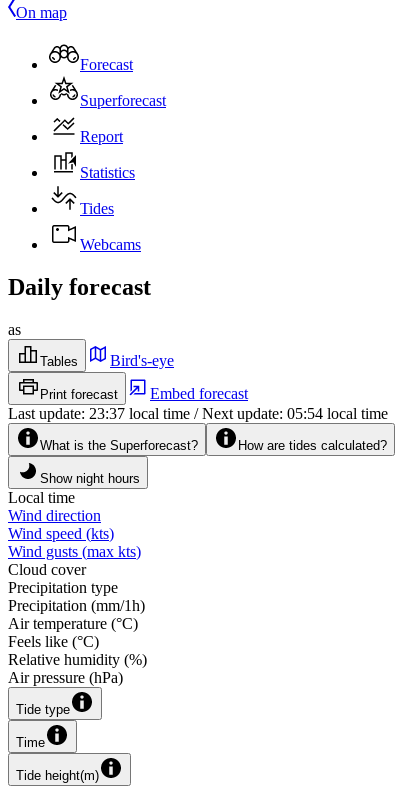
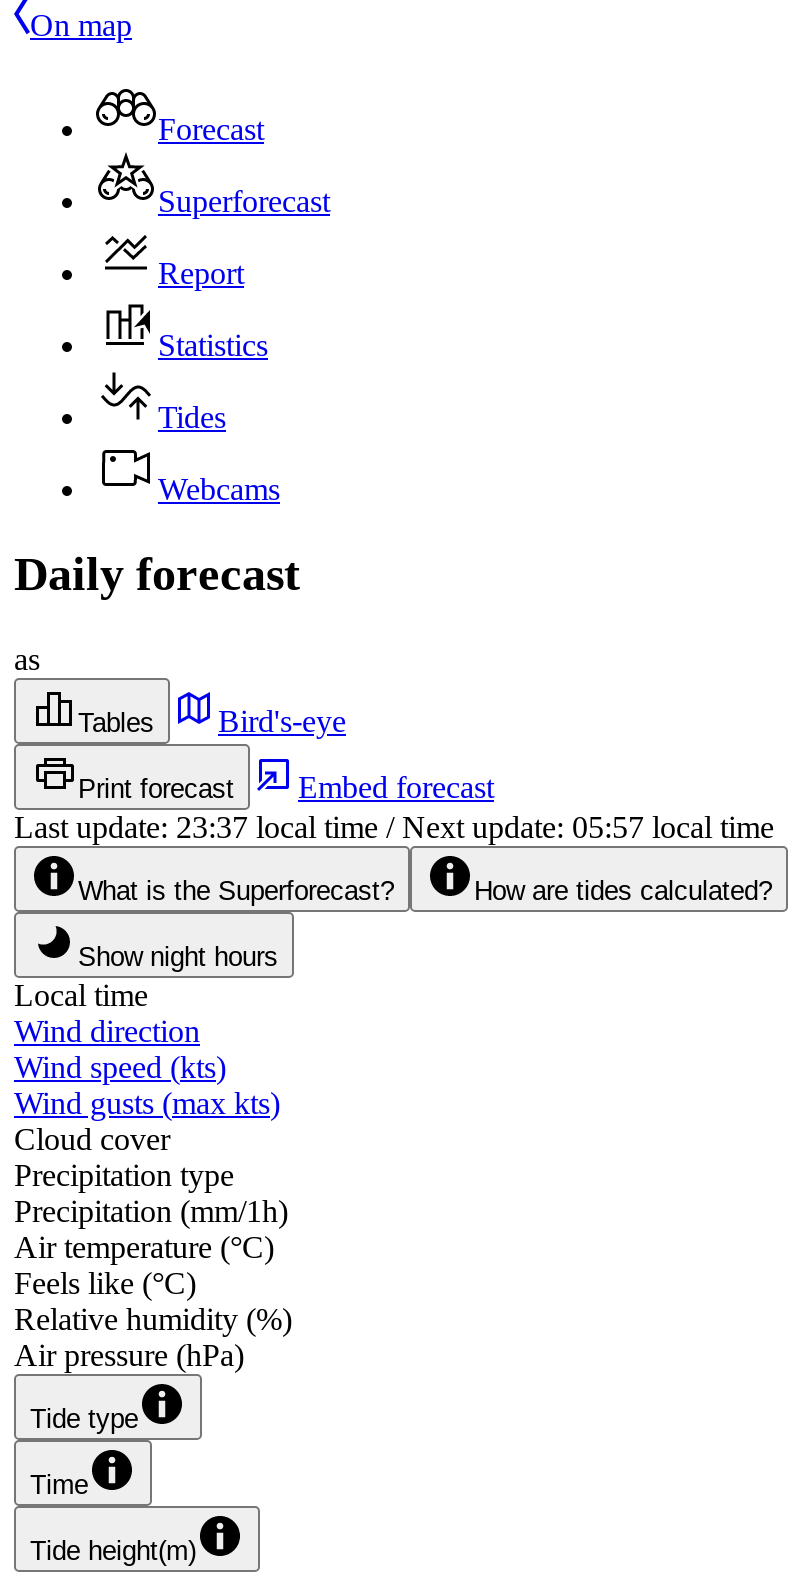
- Last update:23:37 local time / Next update: 05:54 local time
+ Last update:23:37 local time / Next update: 05:57 local time
